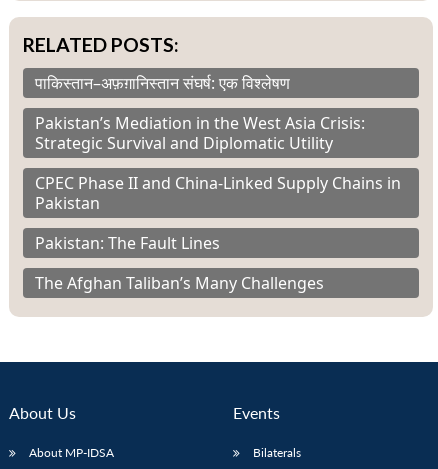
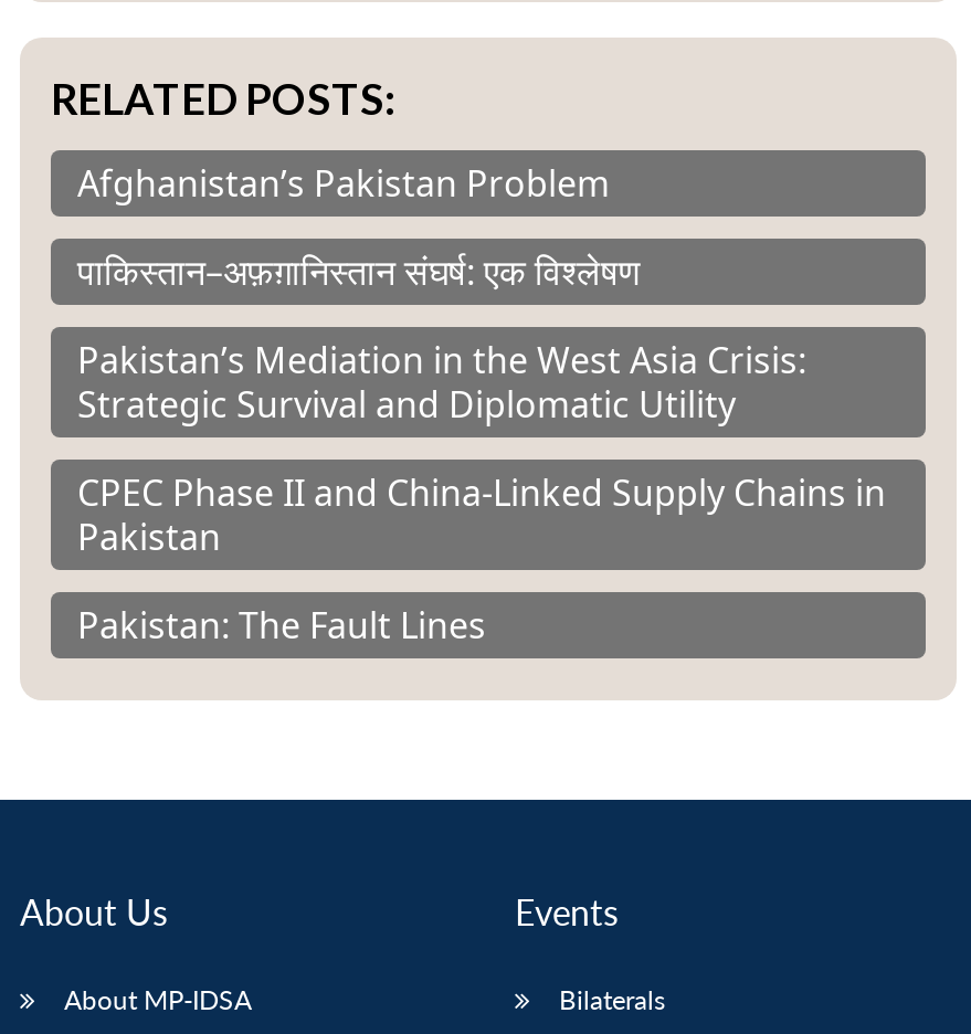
+ Afghanistan’s Pakistan Problem

moved down: पाकिस्तान–अफ़ग़ानिस्तान संघर्ष: एक विश्लेषण | Pakistan’s Mediation in the West Asia Crisis: | Strategic Survival and Diplomatic Utility | CPEC Phase II and China-Linked Supply Chains in | Pakistan | Pakistan: The Fault Lines

- The Afghan Taliban’s Many Challenges
